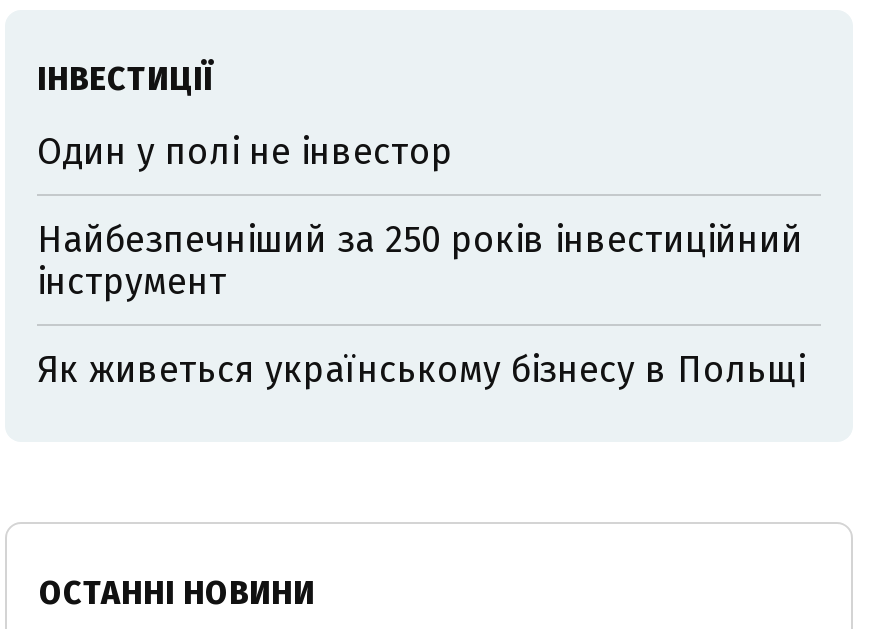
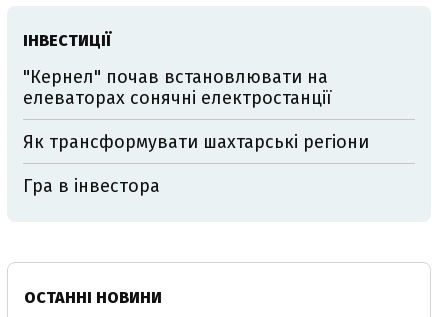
- Один у полі не інвестор
+ "Кернел" почав встановлювати на
+ елеваторах сонячні електростанції

- Найбезпечніший за 250 років інвестиційний
- інструмент
+ Як трансформувати шахтарські регіони

- Як живеться українському бізнесу в Польщі
+ Гра в інвестора
